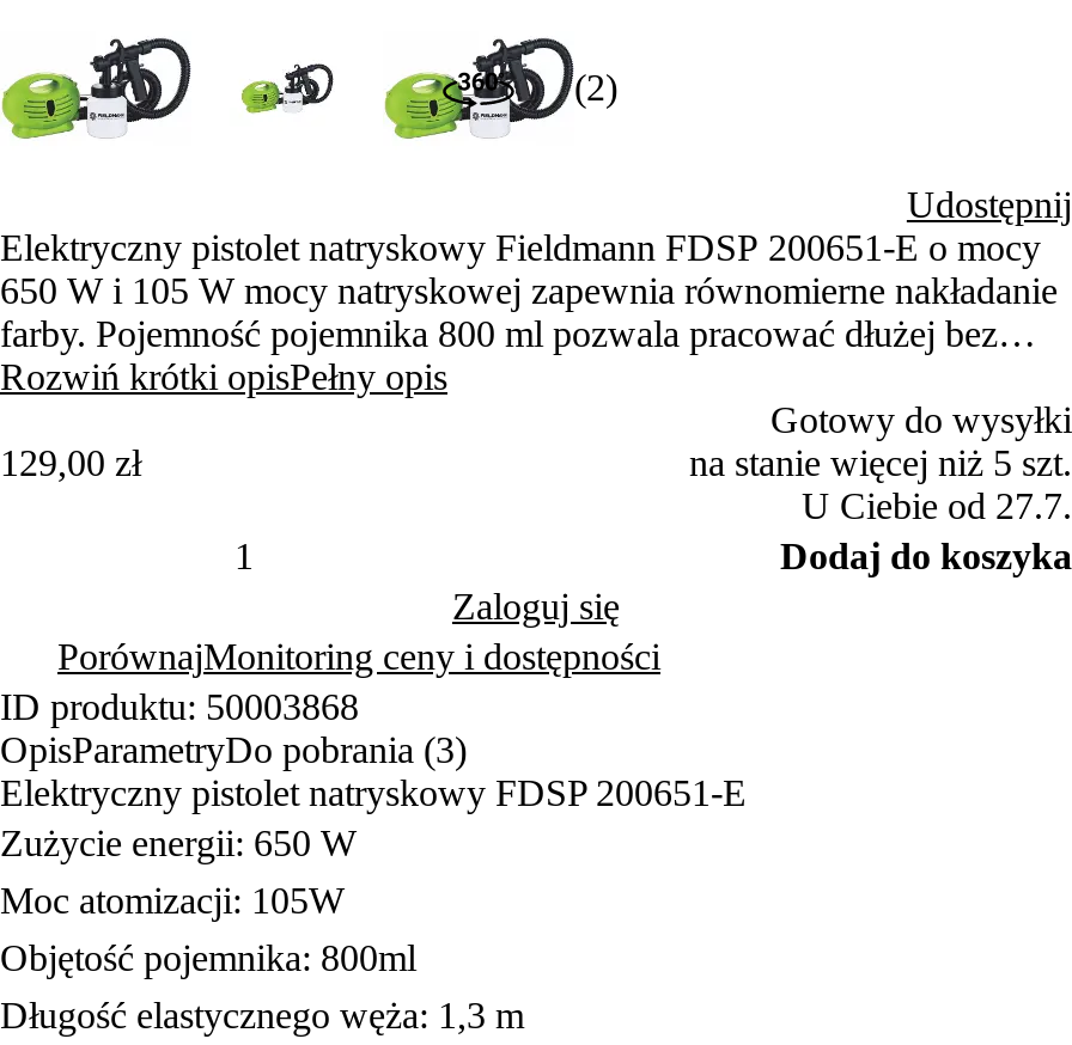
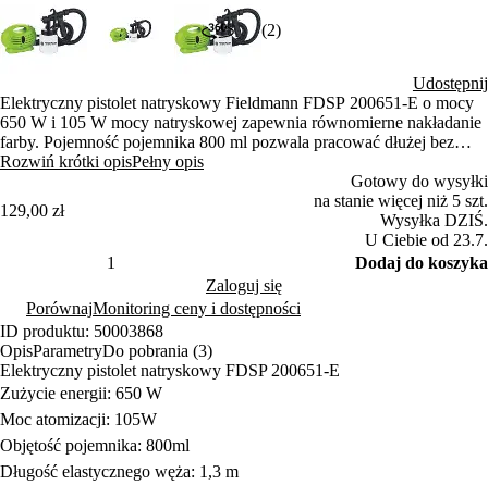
- U Ciebie od 27.7.
+ Wysyłka DZIŚ.
+ U Ciebie od 23.7.
